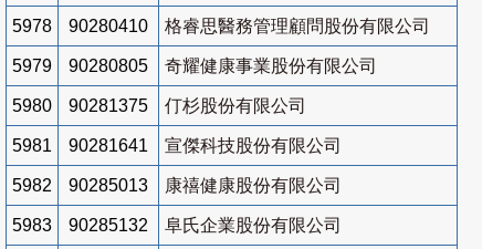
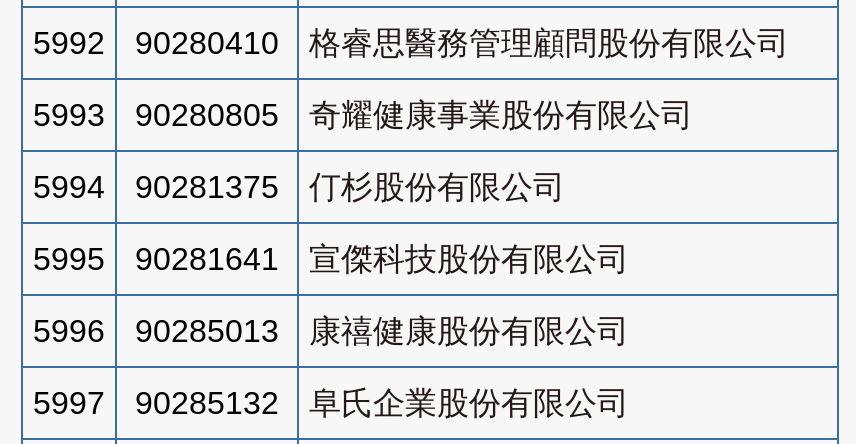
- 5978 90280410 格睿思醫務管理顧問股份有限公司
+ 5992 90280410 格睿思醫務管理顧問股份有限公司

- 5979 90280805 奇耀健康事業股份有限公司
+ 5993 90280805 奇耀健康事業股份有限公司

- 5980 90281375 仃杉股份有限公司
+ 5994 90281375 仃杉股份有限公司

- 5981 90281641 宣傑科技股份有限公司
+ 5995 90281641 宣傑科技股份有限公司

- 5982 90285013 康禧健康股份有限公司
+ 5996 90285013 康禧健康股份有限公司

- 5983 90285132 阜氏企業股份有限公司
+ 5997 90285132 阜氏企業股份有限公司
